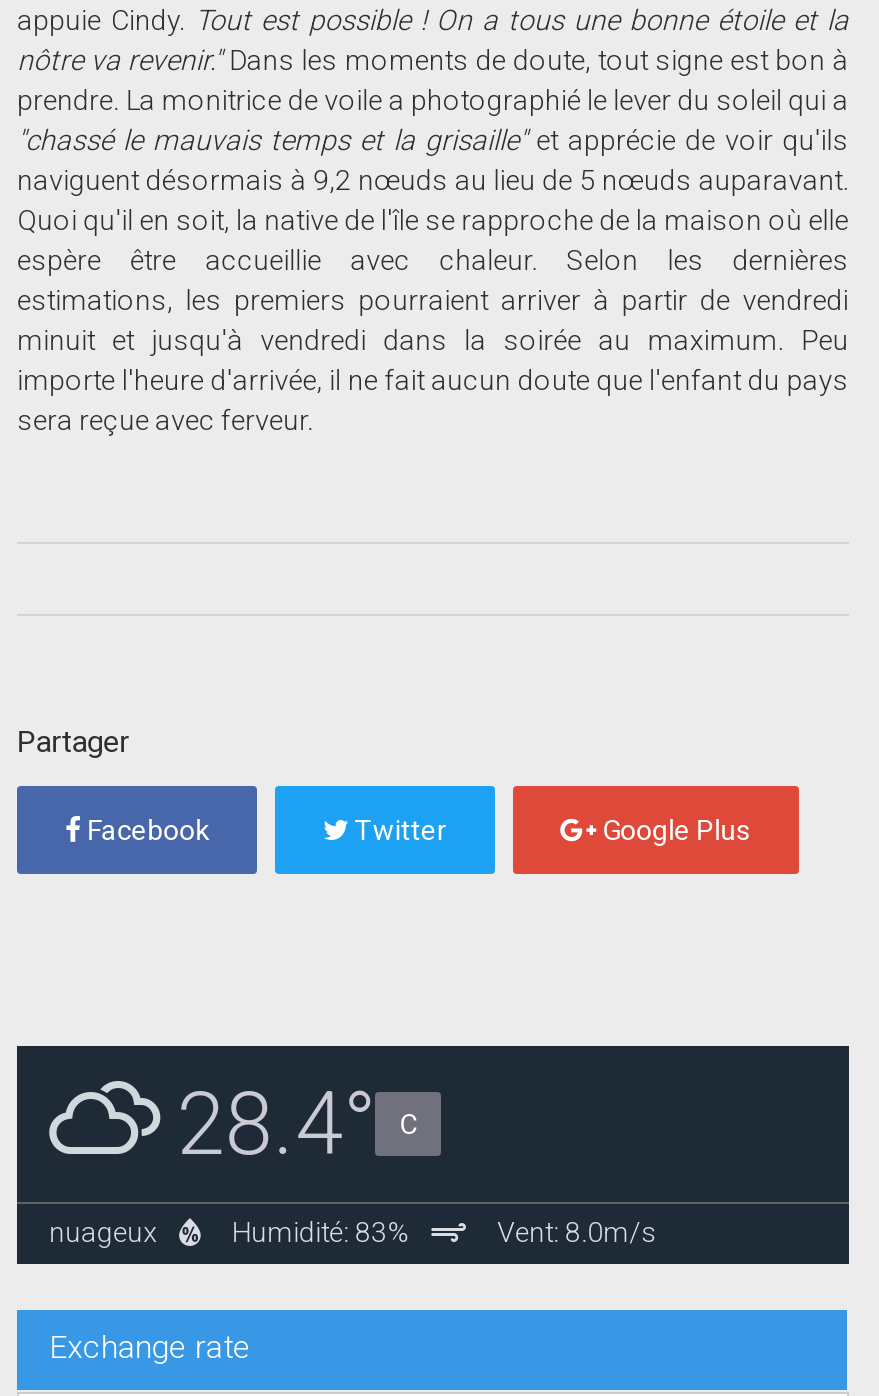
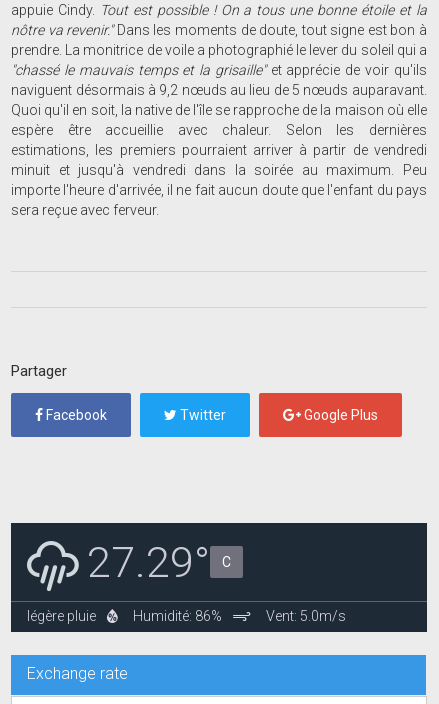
- [image]
- nuageux
- Humidité: 83%
- Vent: 8.0m/s
+ [image]
+ légère pluie
+ Humidité: 86%
+ Vent: 5.0m/s

- 28.4° C
+ 27.29° C
